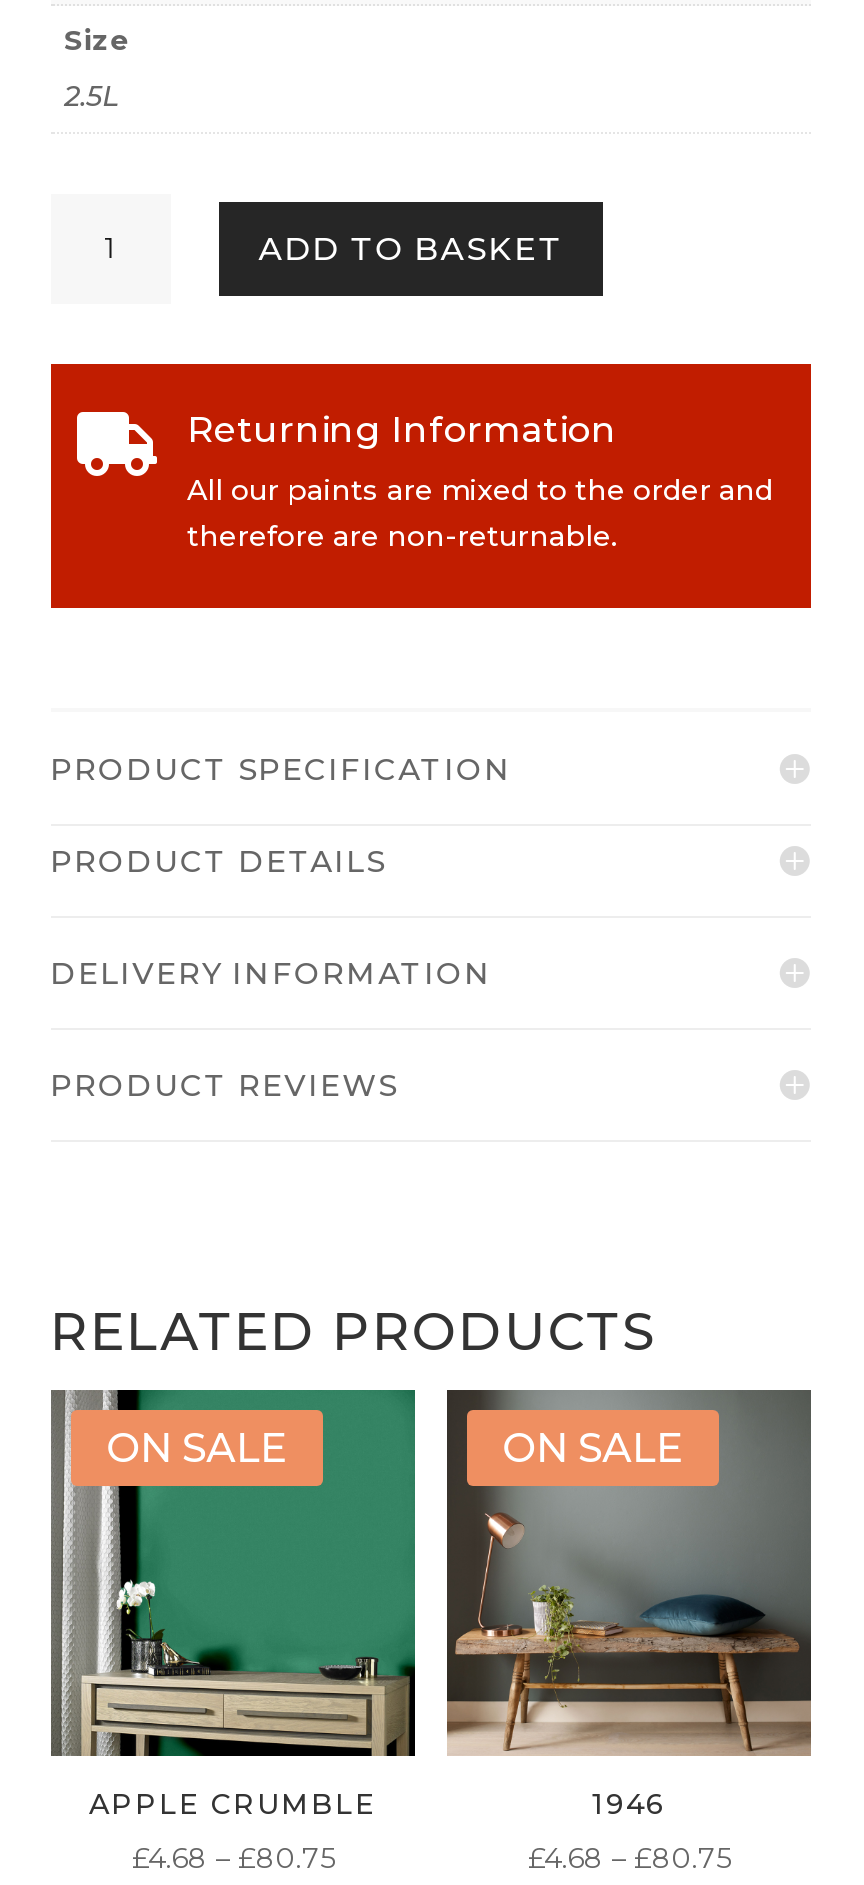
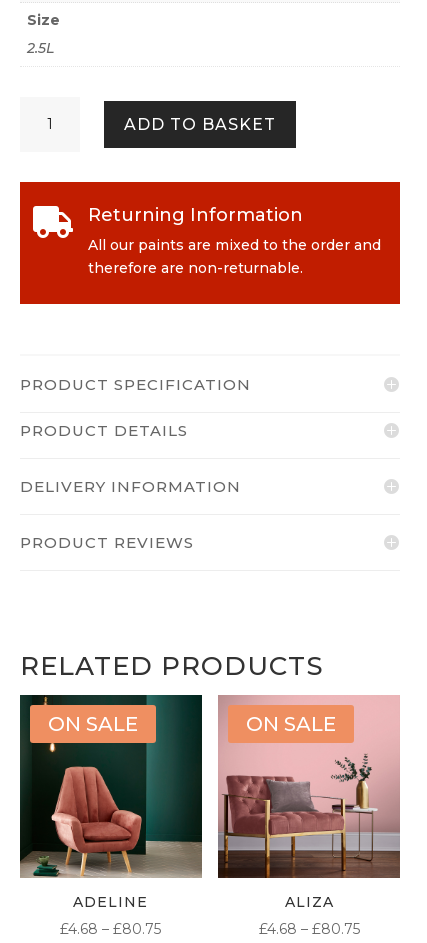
- [image]
- APPLE CRUMBLE
+ [image]
+ ADELINE

- [image]
- 1946
+ [image]
+ ALIZA
